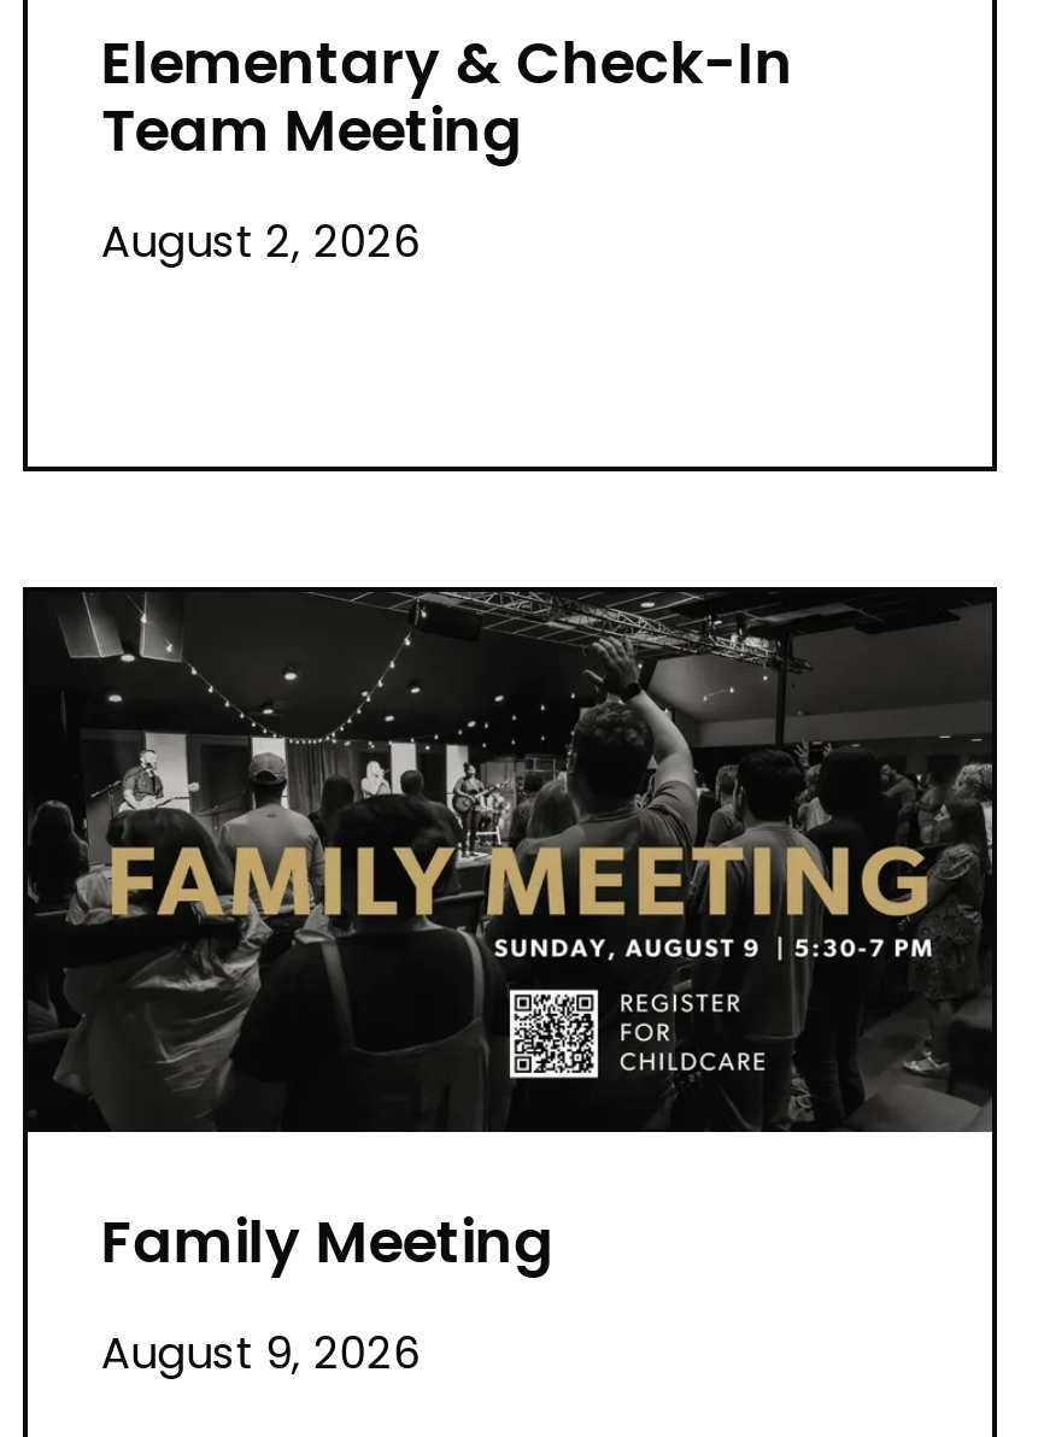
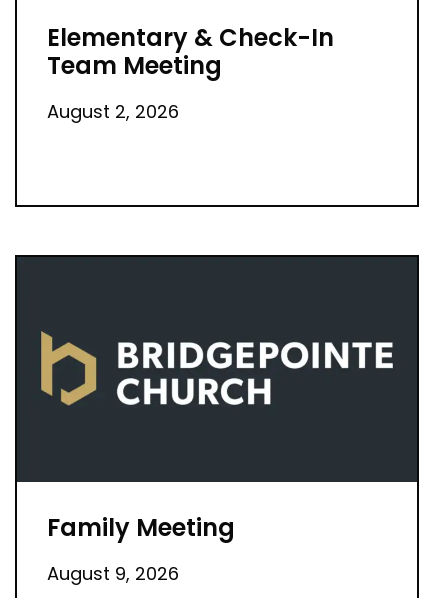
- [image]
+ [image]
